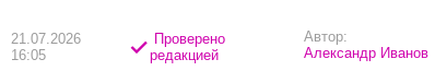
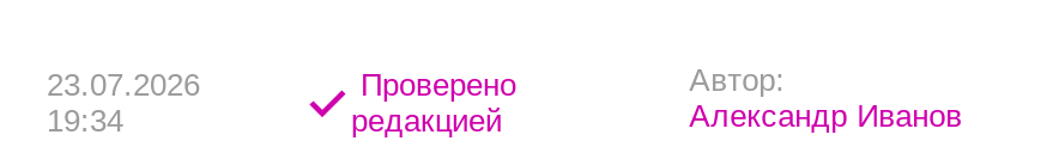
- 21.07.2026
- 16:05
+ 23.07.2026
+ 19:34
